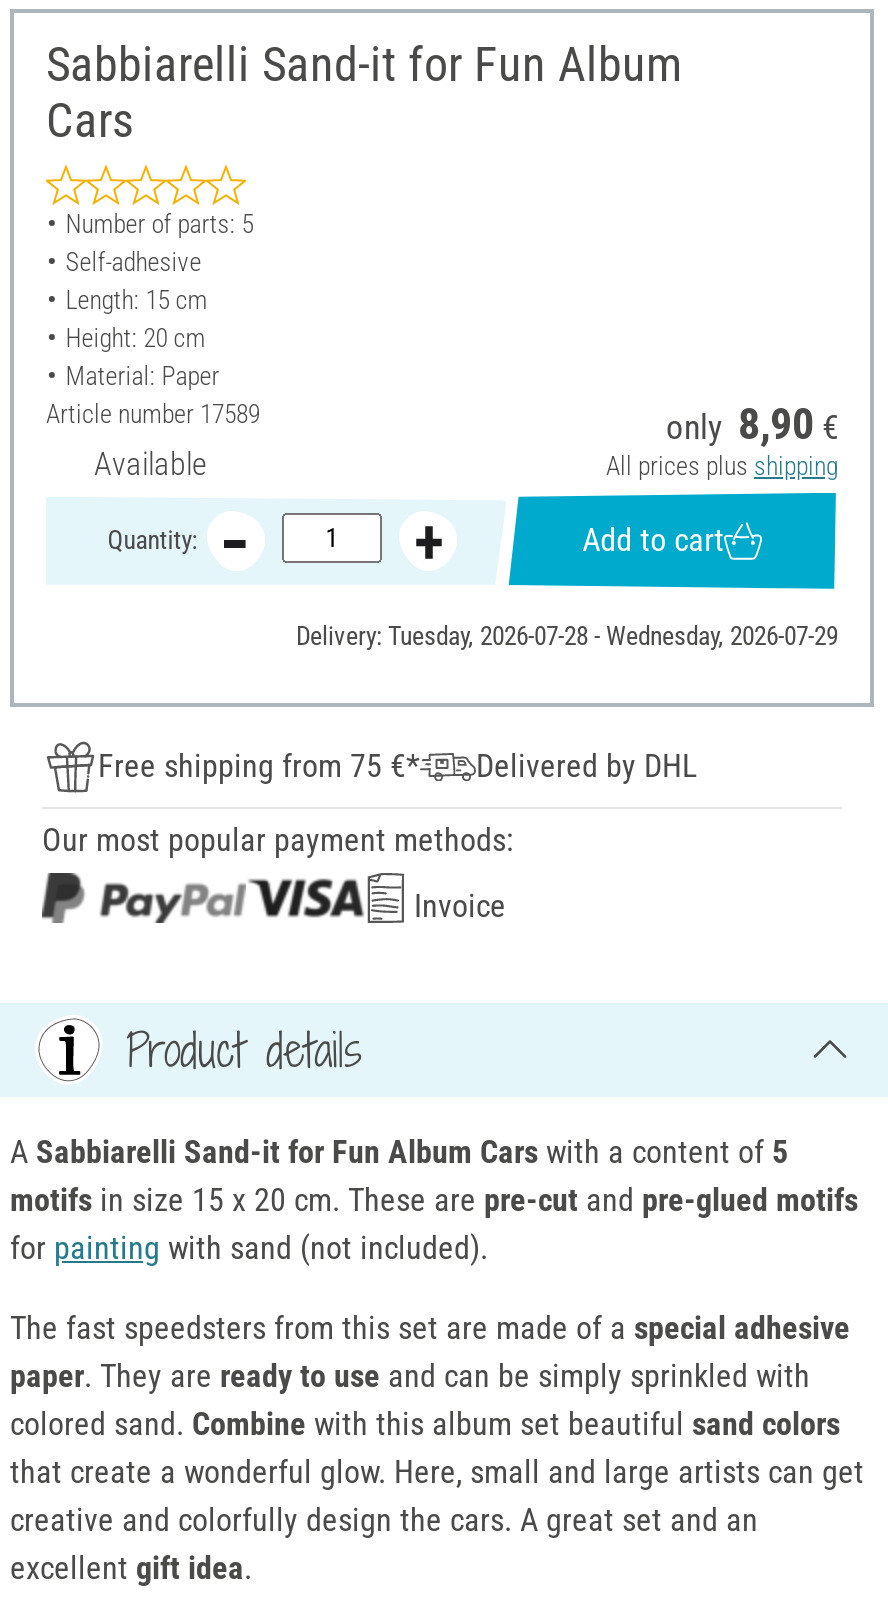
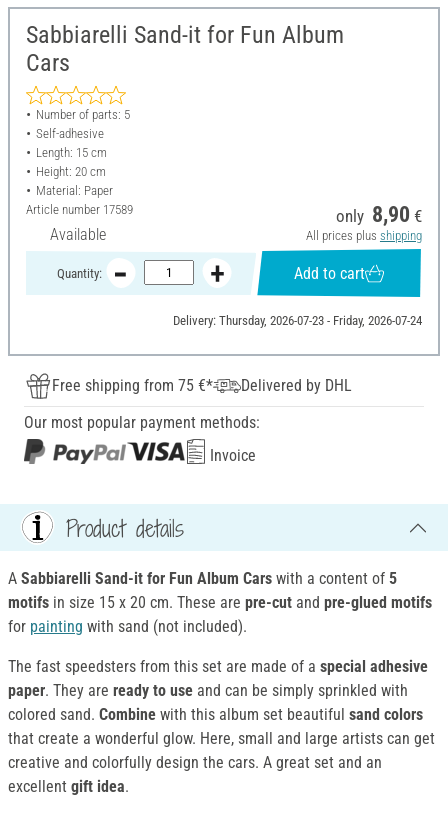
- Delivery: Tuesday, 2026-07-28 - Wednesday, 2026-07-29
+ Delivery: Thursday, 2026-07-23 - Friday, 2026-07-24
